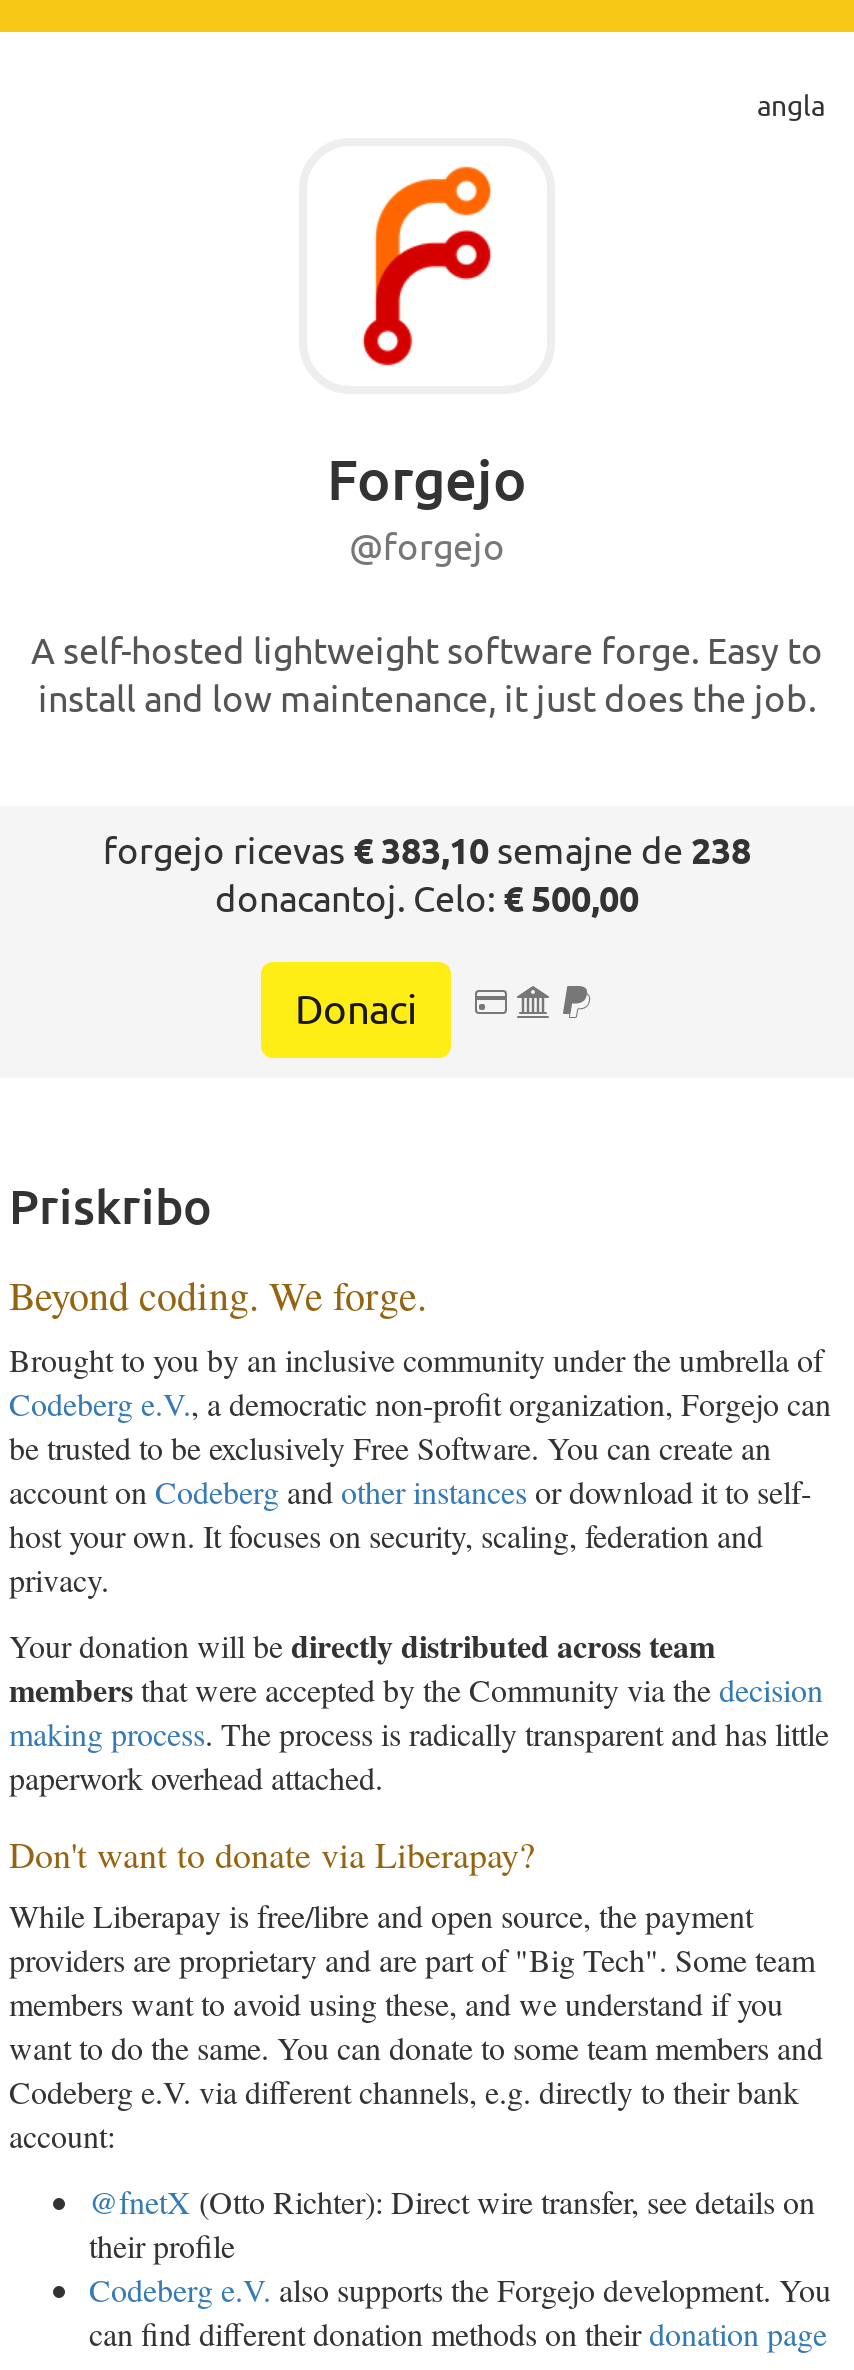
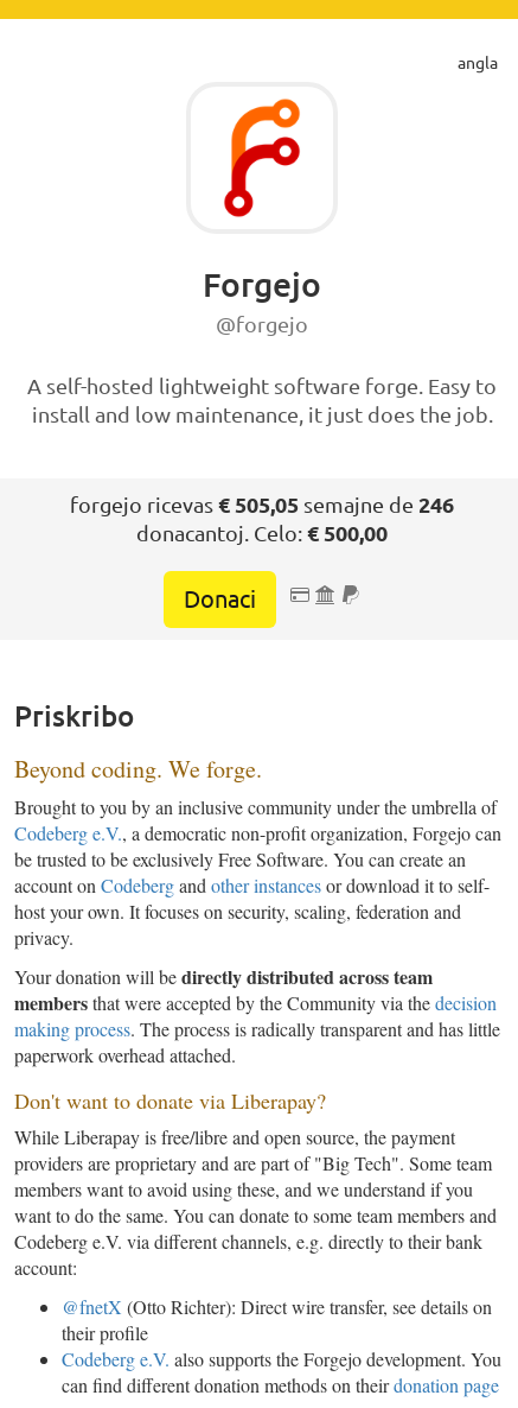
- forgejo ricevas € 383,10 semajne de 238
+ forgejo ricevas € 505,05 semajne de 246
